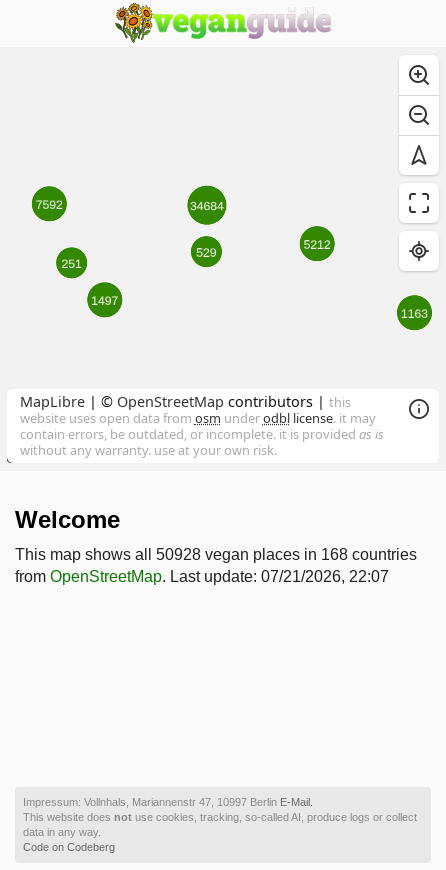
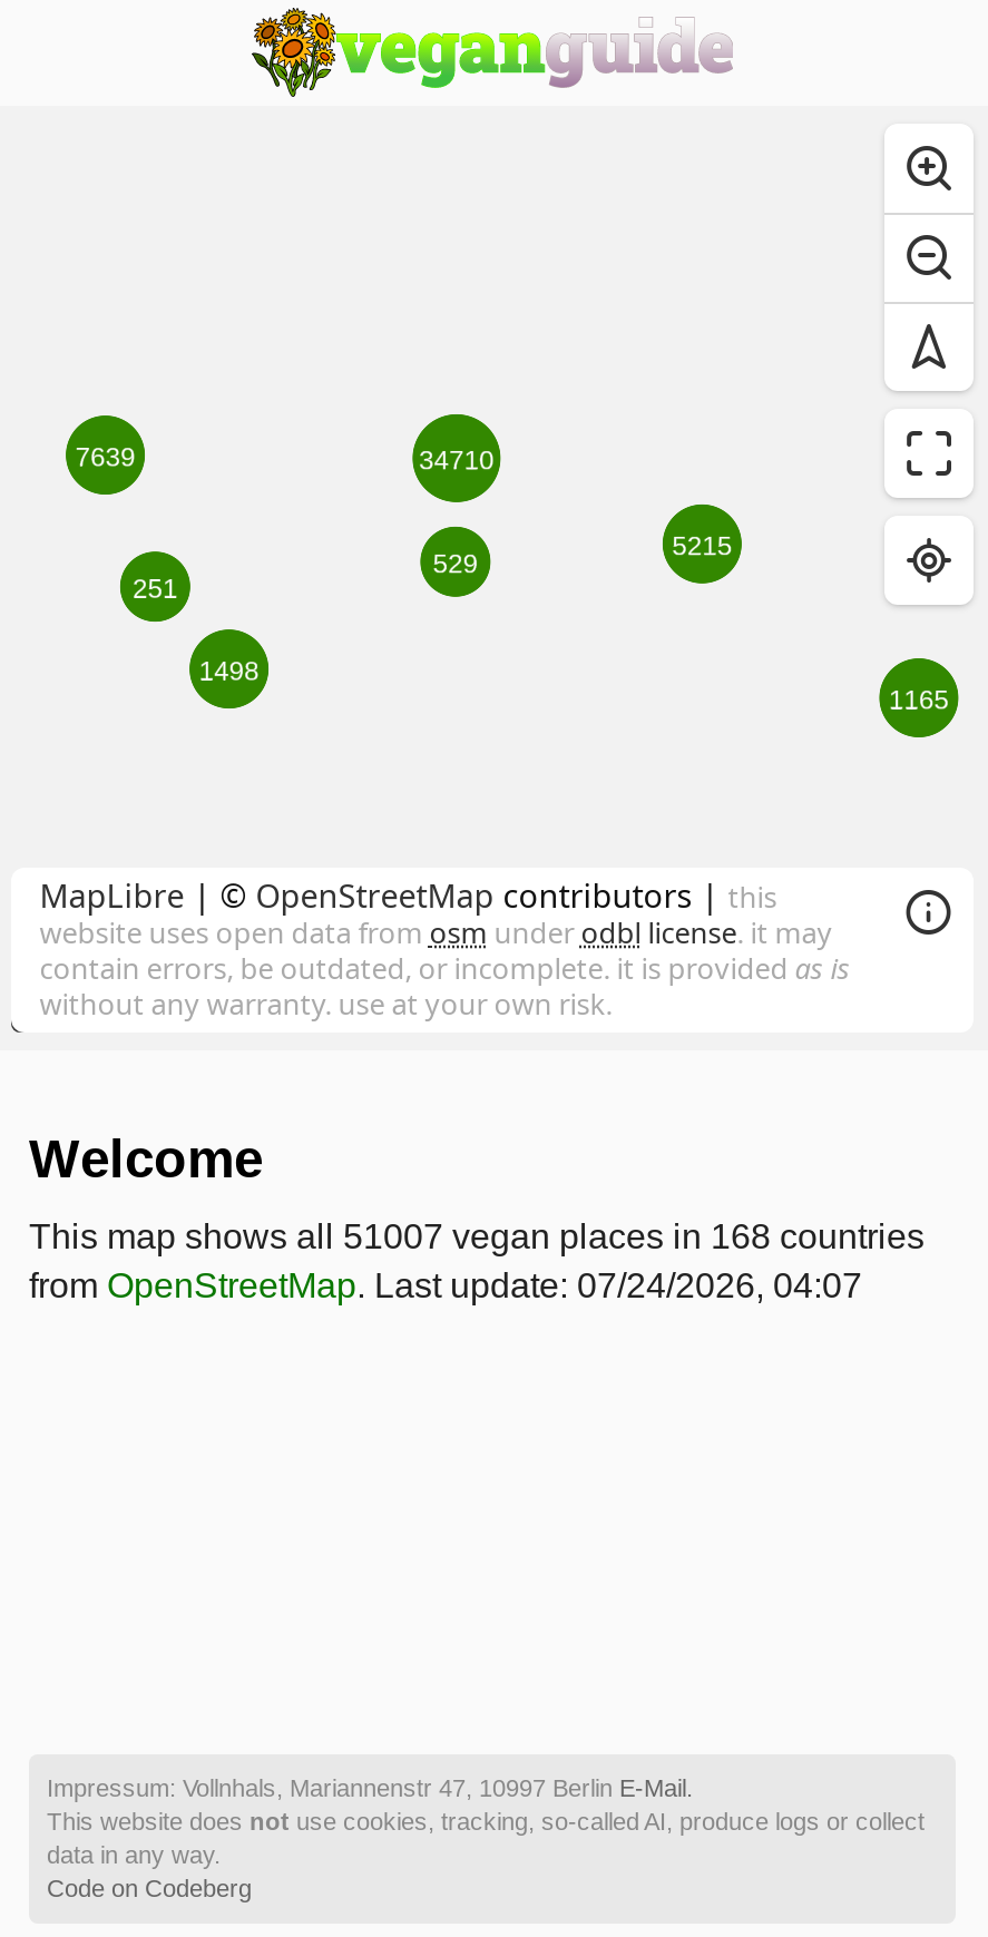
- This map shows all 50928 vegan places in 168 countries
+ This map shows all 51007 vegan places in 168 countries

- from OpenStreetMap. Last update: 07/21/2026, 22:07
+ from OpenStreetMap. Last update: 07/24/2026, 04:07
